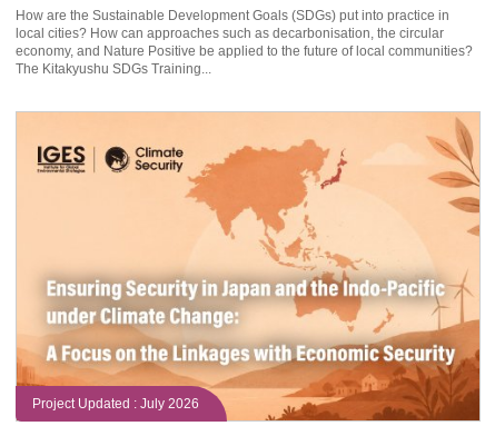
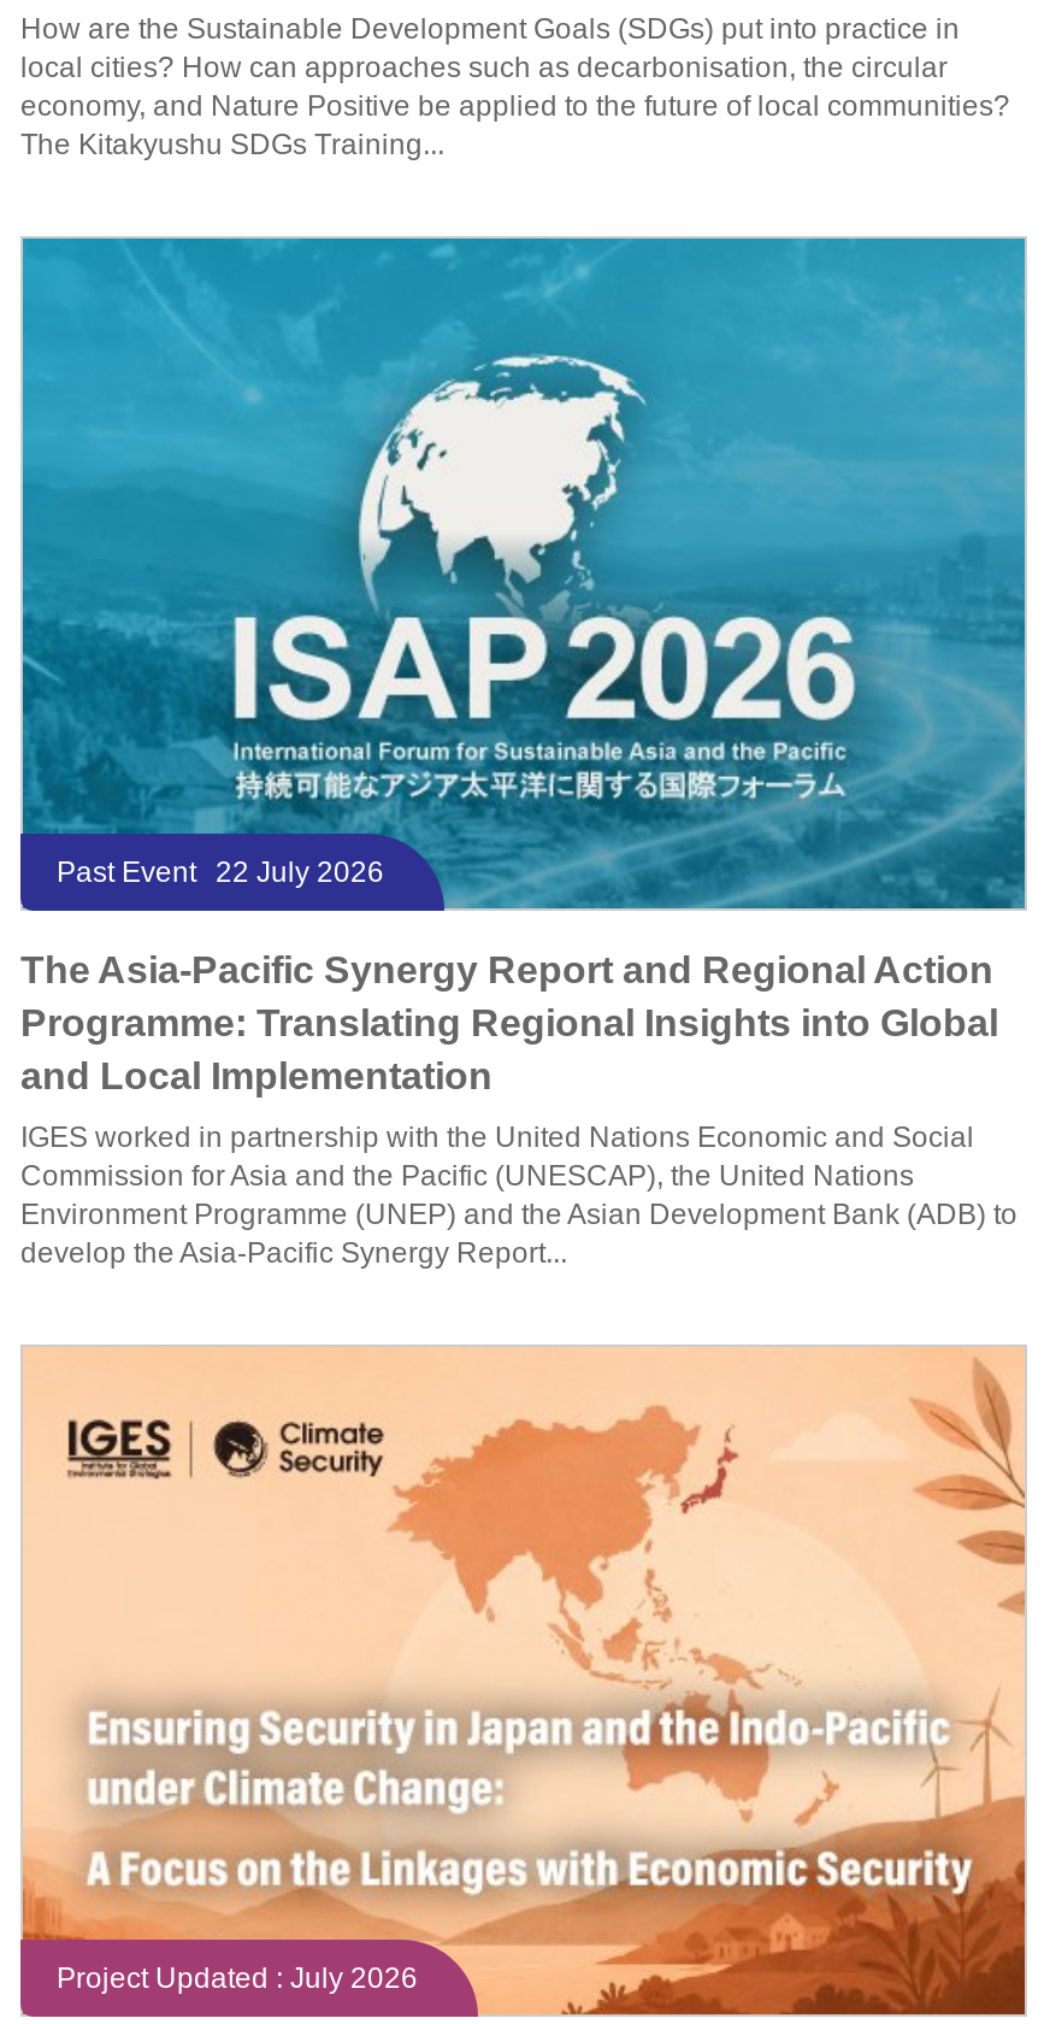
+ [image]
+ Past Event 22 July 2026
+ The Asia-Pacific Synergy Report and Regional Action
+ Programme: Translating Regional Insights into Global
+ and Local Implementation
+ IGES worked in partnership with the United Nations Economic and Social
+ Commission for Asia and the Pacific (UNESCAP), the United Nations
+ Environment Programme (UNEP) and the Asian Development Bank (ADB) to
+ develop the Asia-Pacific Synergy Report...
